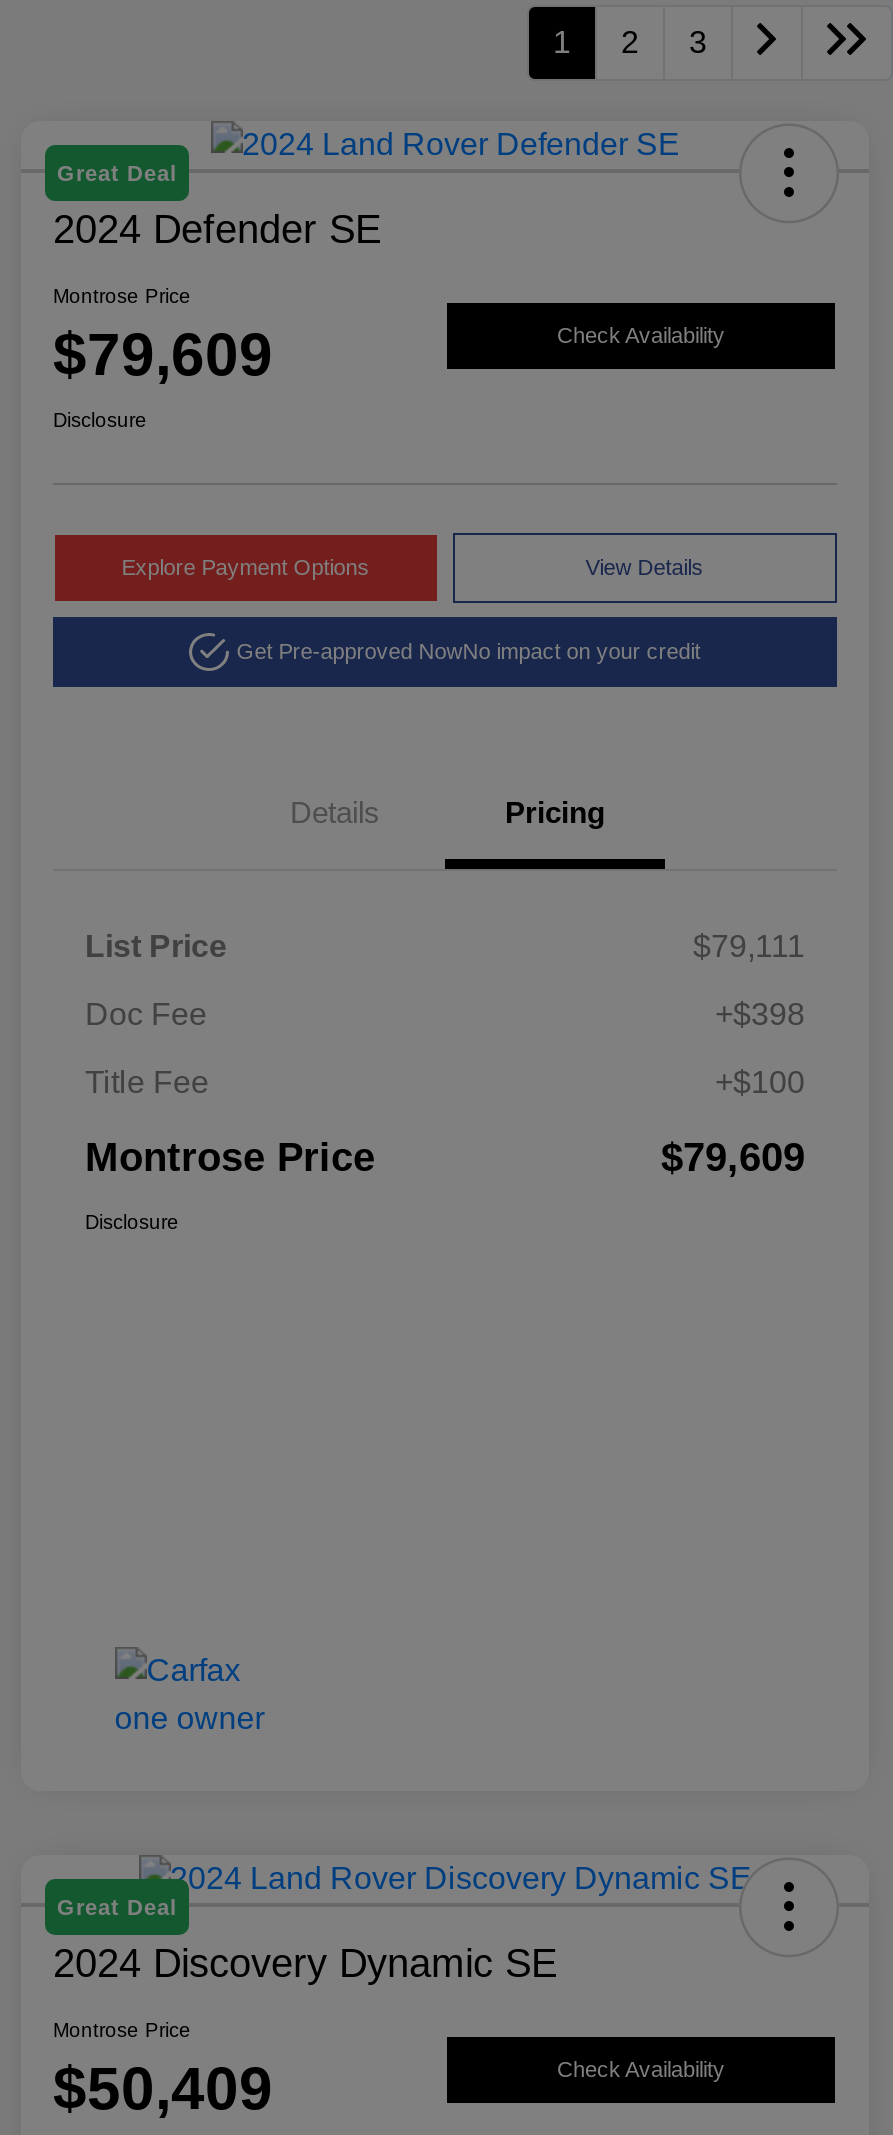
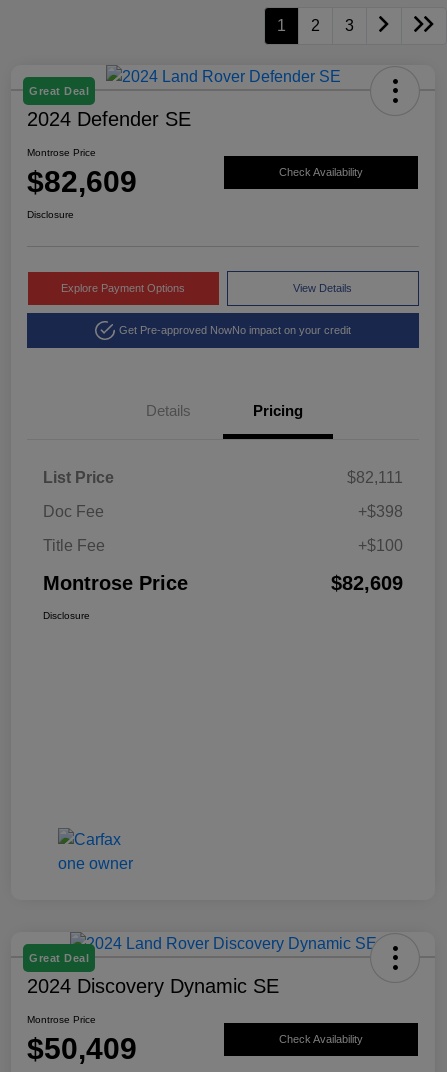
- $79,609
+ $82,609

- $79,111
+ $82,111

- $79,609
+ $82,609
